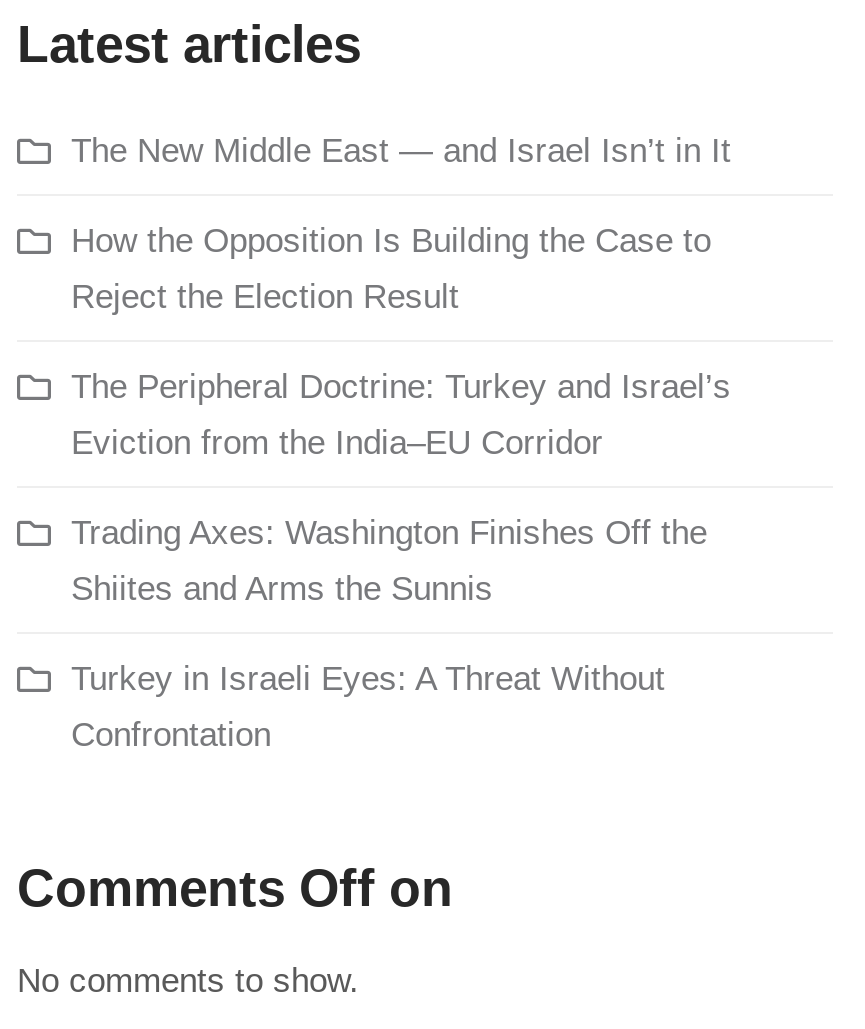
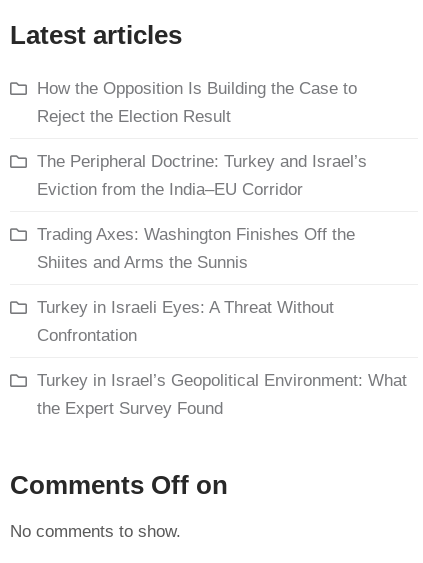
- The New Middle East — and Israel Isn’t in It

moved up: How the Opposition Is Building the Case to | Reject the Election Result | The Peripheral Doctrine: Turkey and Israel’s | Eviction from the India–EU Corridor | Trading Axes: Washington Finishes Off the | Shiites and Arms the Sunnis | Turkey in Israeli Eyes: A Threat Without | Confrontation

+ Turkey in Israel’s Geopolitical Environment: What
+ the Expert Survey Found
